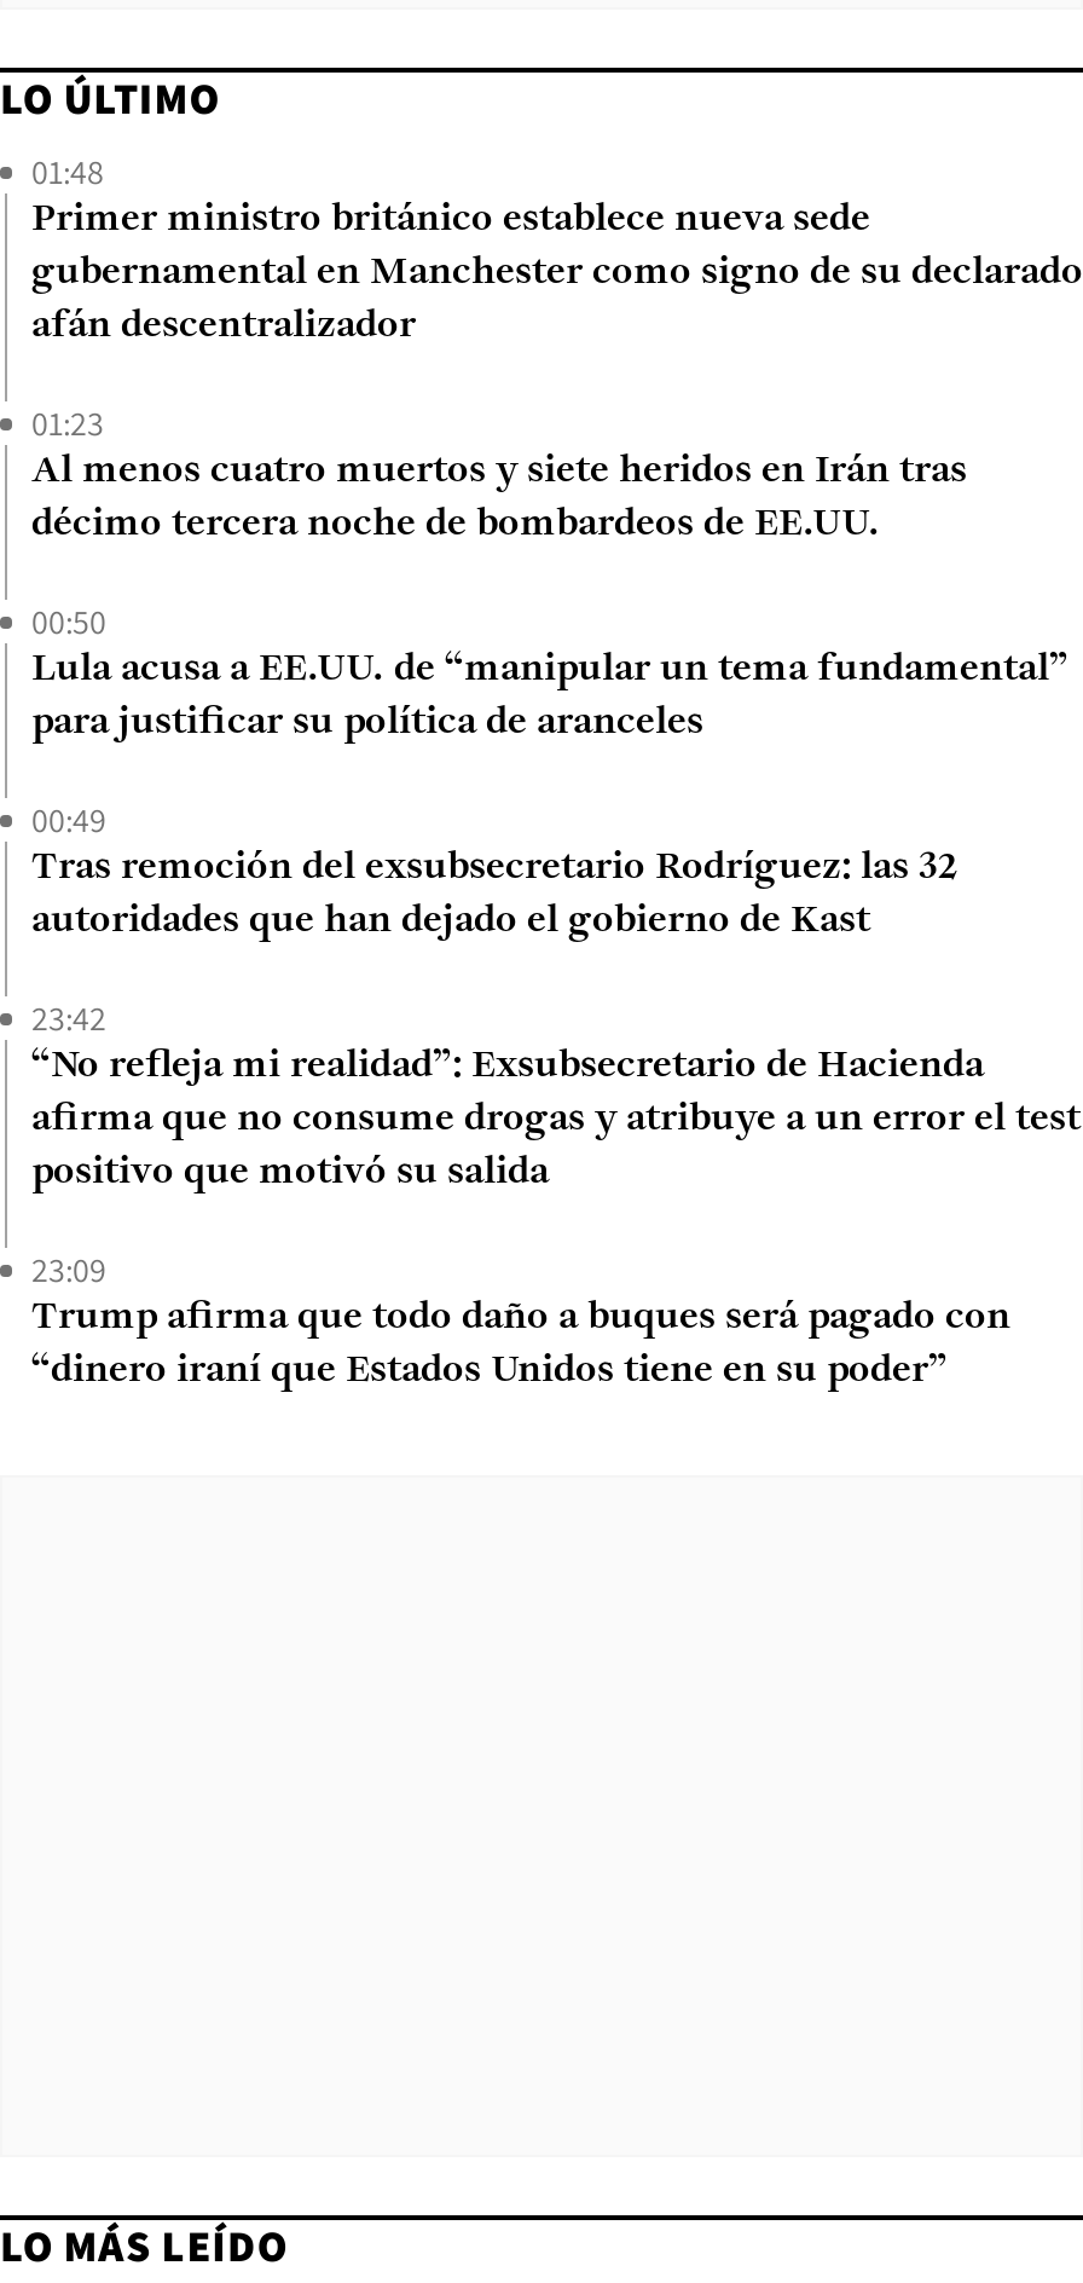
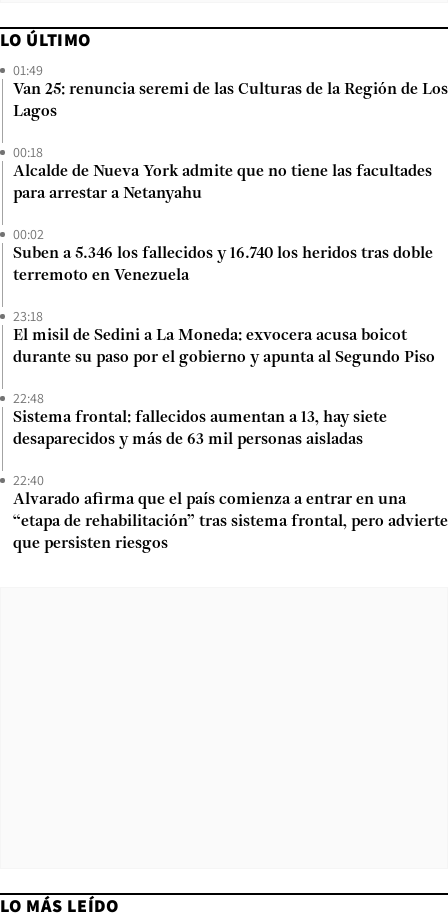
- 01:48
- Primer ministro británico establece nueva sede
- gubernamental en Manchester como signo de su declarado
- afán descentralizador
+ 01:49
+ Van 25: renuncia seremi de las Culturas de la Región de Los
+ Lagos

- 01:23
- Al menos cuatro muertos y siete heridos en Irán tras
- décimo tercera noche de bombardeos de EE.UU.
+ 00:18
+ Alcalde de Nueva York admite que no tiene las facultades
+ para arrestar a Netanyahu

- 00:50
- Lula acusa a EE.UU. de “manipular un tema fundamental”
- para justificar su política de aranceles
+ 00:02
+ Suben a 5.346 los fallecidos y 16.740 los heridos tras doble
+ terremoto en Venezuela

- 00:49
- Tras remoción del exsubsecretario Rodríguez: las 32
- autoridades que han dejado el gobierno de Kast
+ 23:18
+ El misil de Sedini a La Moneda: exvocera acusa boicot
+ durante su paso por el gobierno y apunta al Segundo Piso

- 23:42
- “No refleja mi realidad”: Exsubsecretario de Hacienda
- afirma que no consume drogas y atribuye a un error el test
- positivo que motivó su salida
+ 22:48
+ Sistema frontal: fallecidos aumentan a 13, hay siete
+ desaparecidos y más de 63 mil personas aisladas

- 23:09
- Trump afirma que todo daño a buques será pagado con
- “dinero iraní que Estados Unidos tiene en su poder”
+ 22:40
+ Alvarado afirma que el país comienza a entrar en una
+ “etapa de rehabilitación” tras sistema frontal, pero advierte
+ que persisten riesgos
